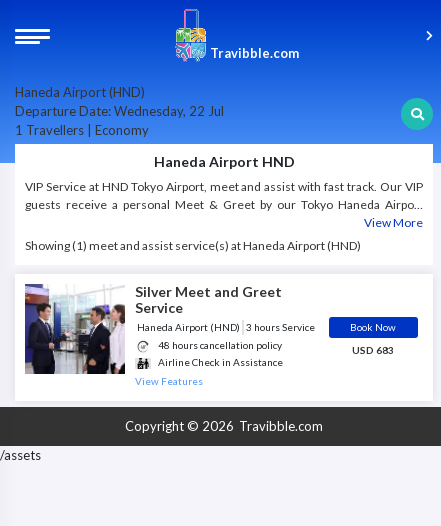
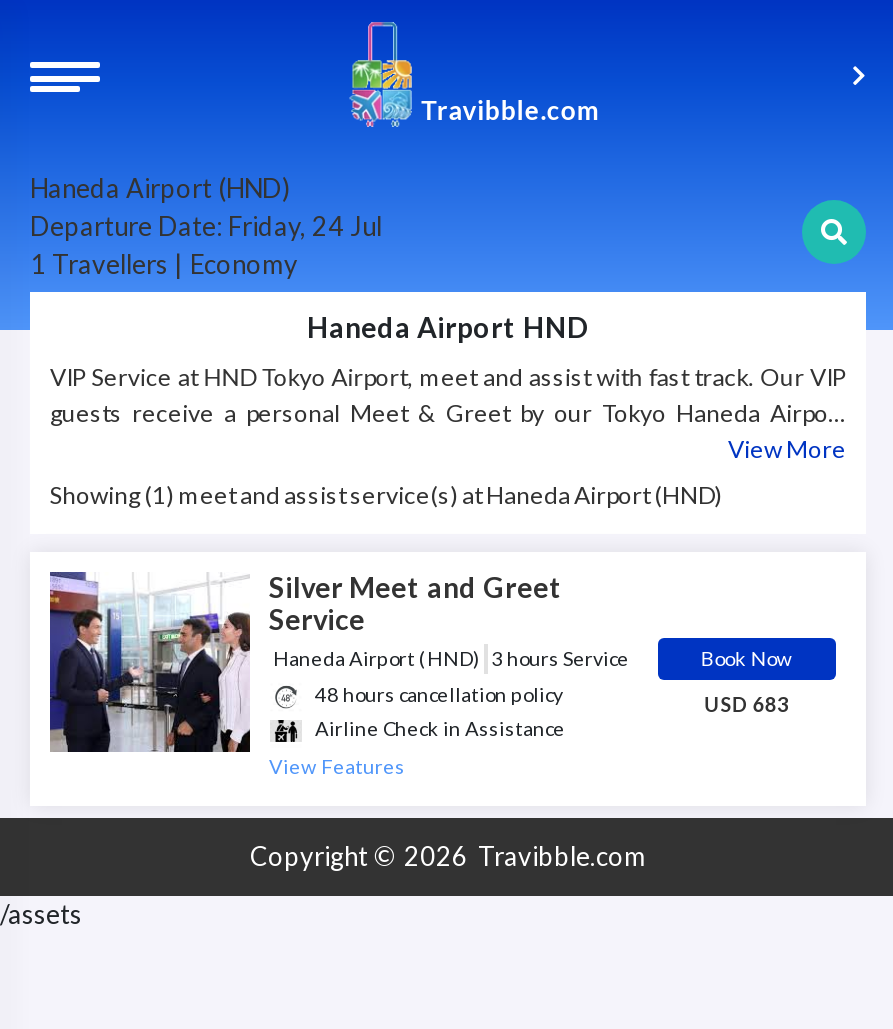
- Departure Date: Wednesday, 22 Jul
+ Departure Date: Friday, 24 Jul
